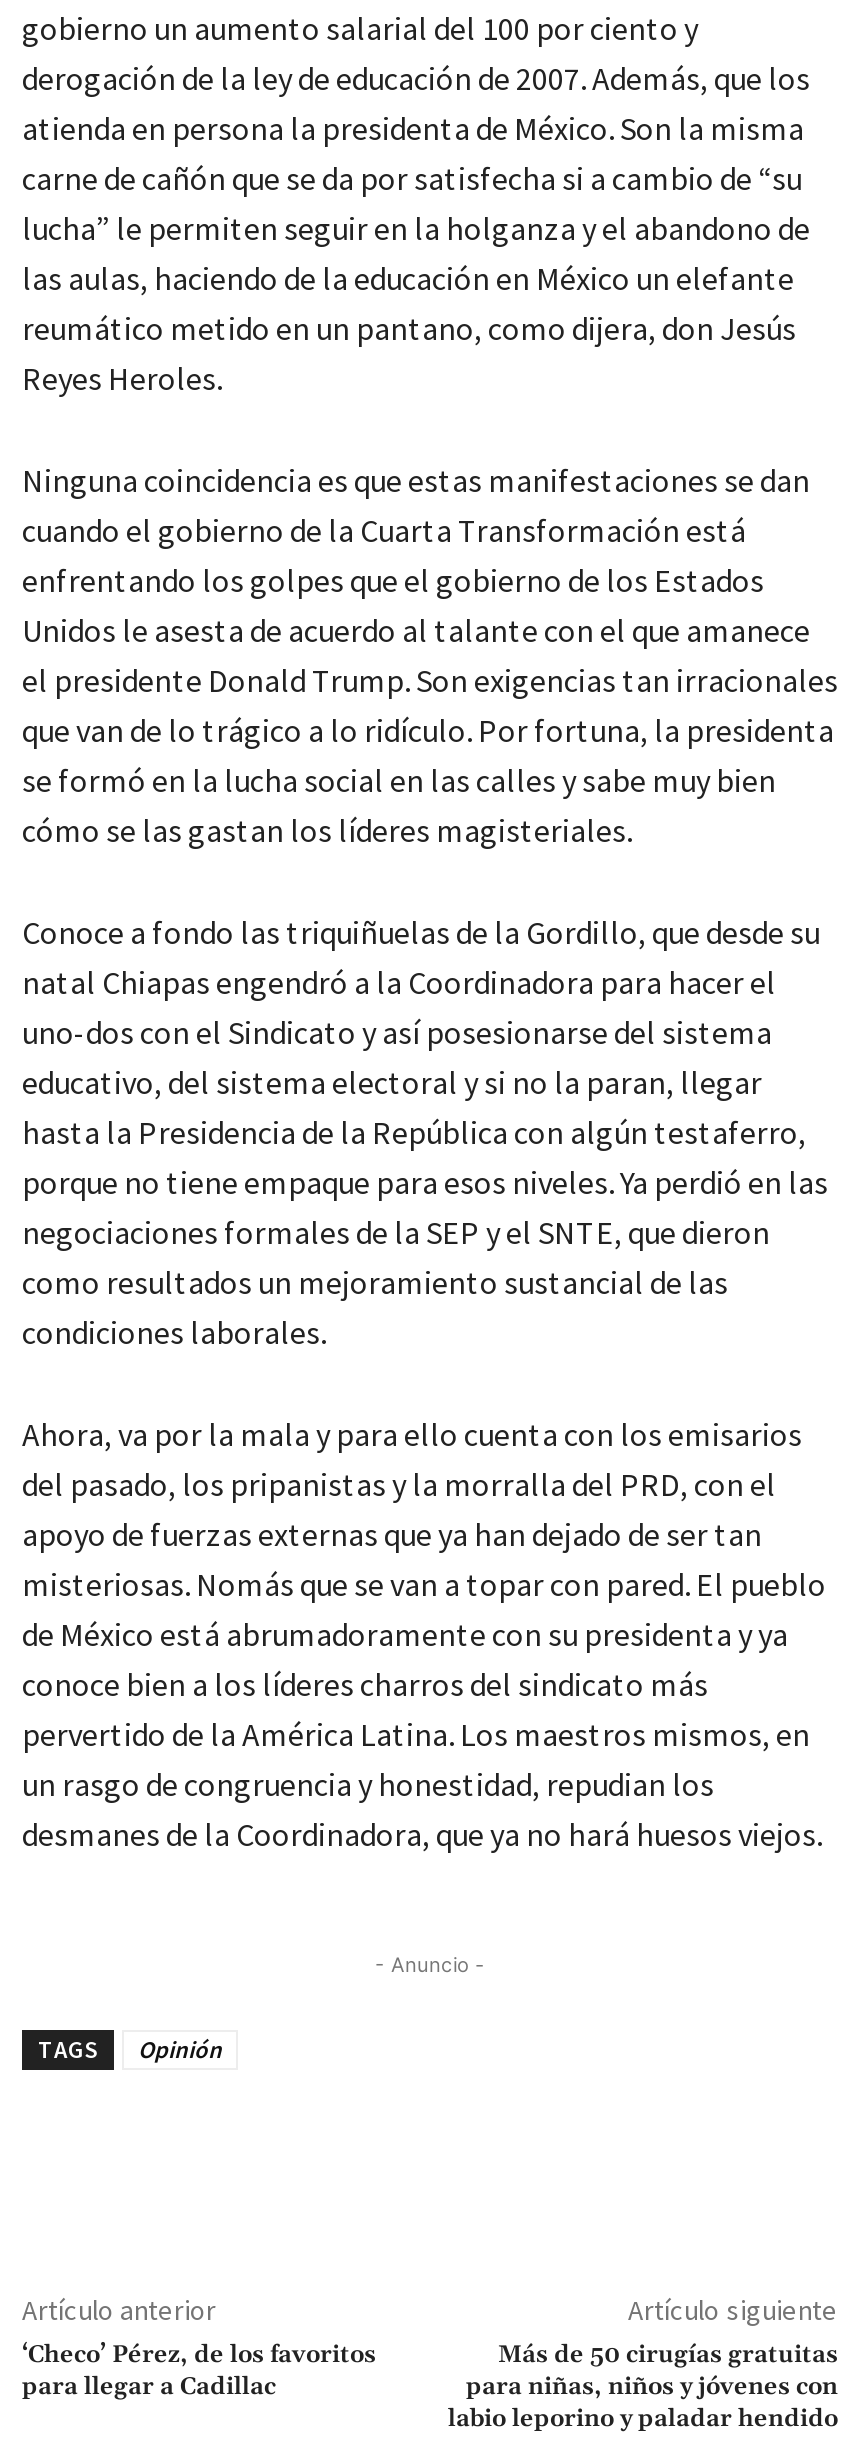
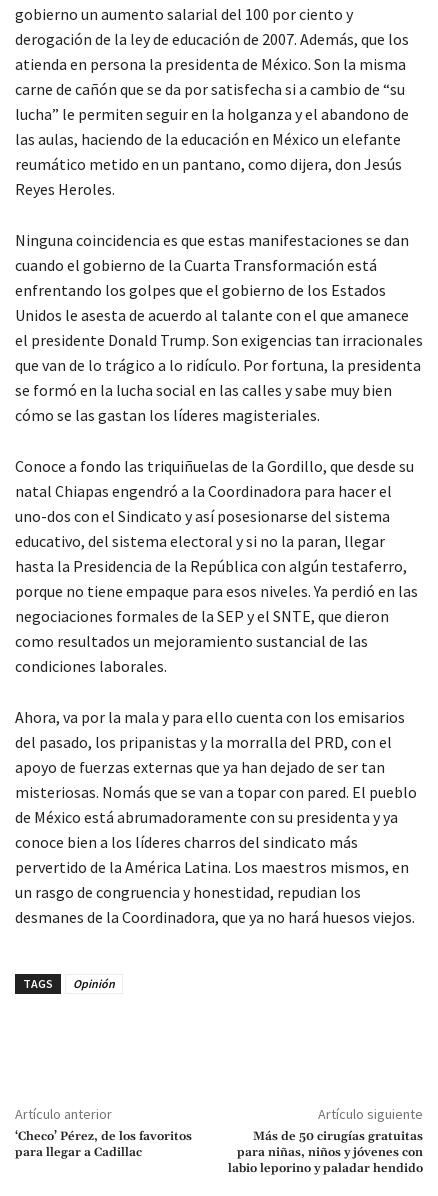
- - Anuncio -
